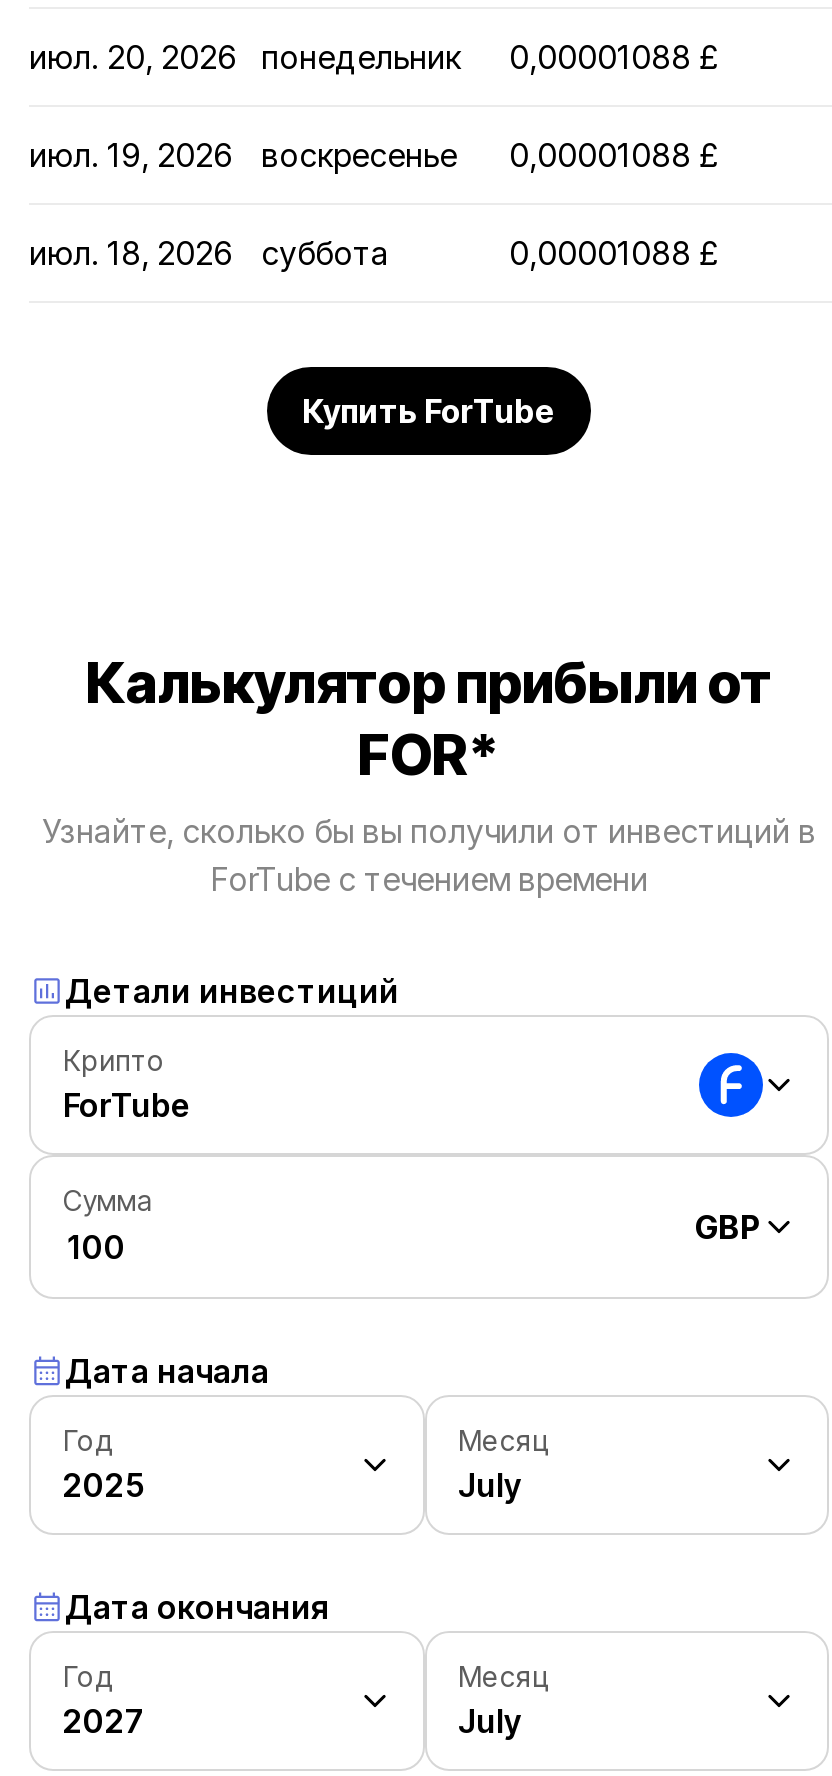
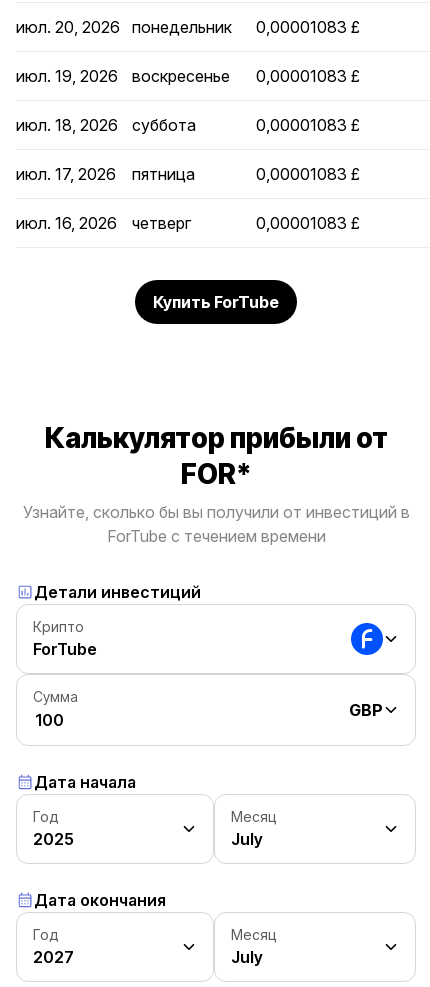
- июл. 20, 2026 понедельник 0,00001088 £
+ июл. 20, 2026 понедельник 0,00001083 £

- июл. 19, 2026 воскресенье 0,00001088 £
+ июл. 19, 2026 воскресенье 0,00001083 £

- 0,00001088 £
+ 0,00001083 £
+ июл. 17, 2026
+ пятница
+ 0,00001083 £
+ июл. 16, 2026
+ четверг
+ 0,00001083 £
